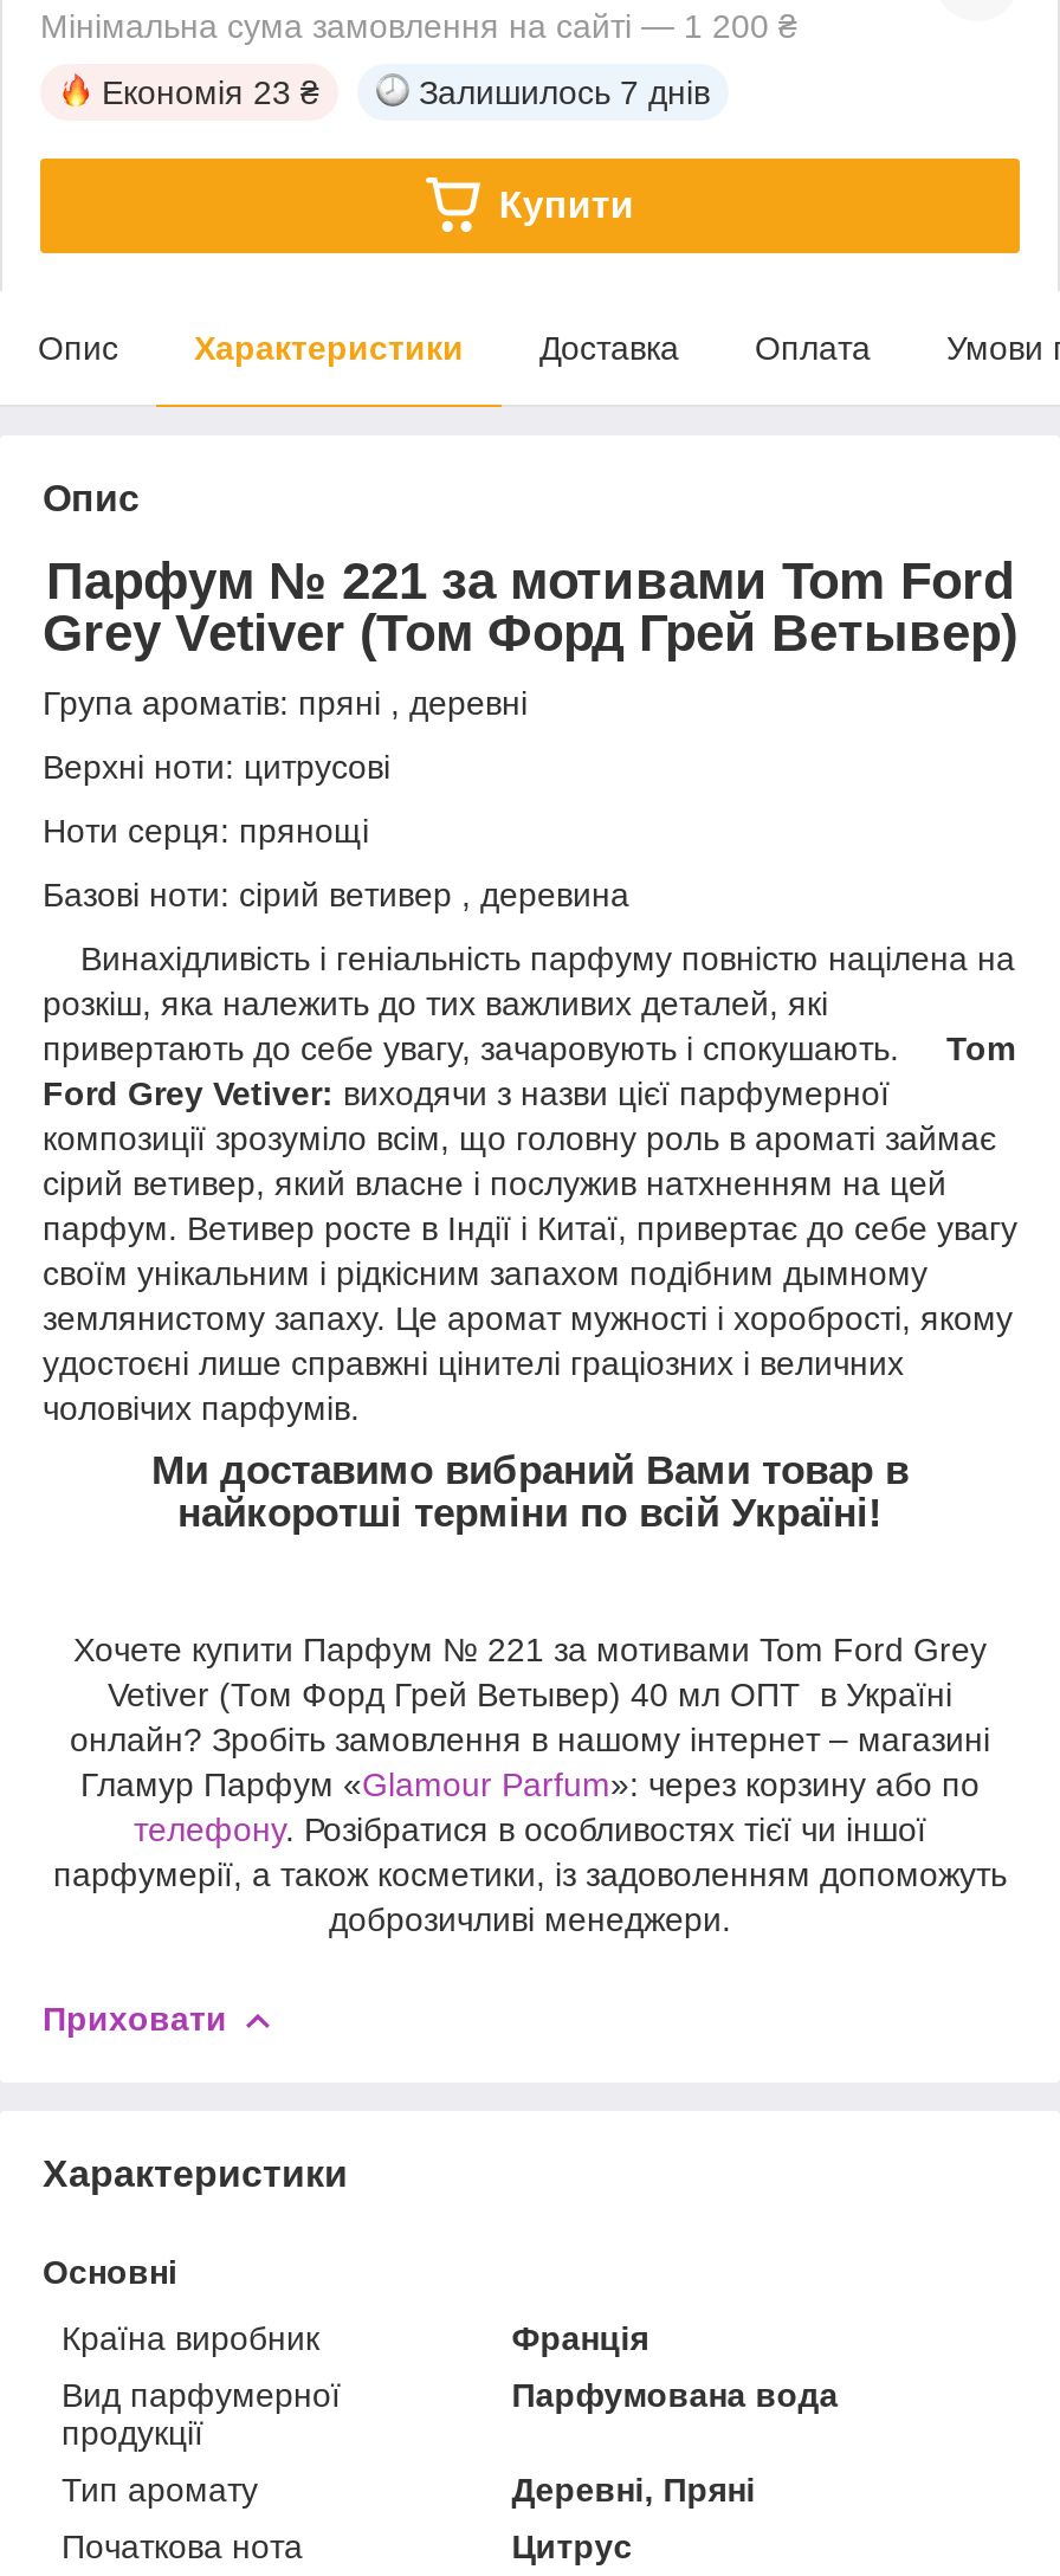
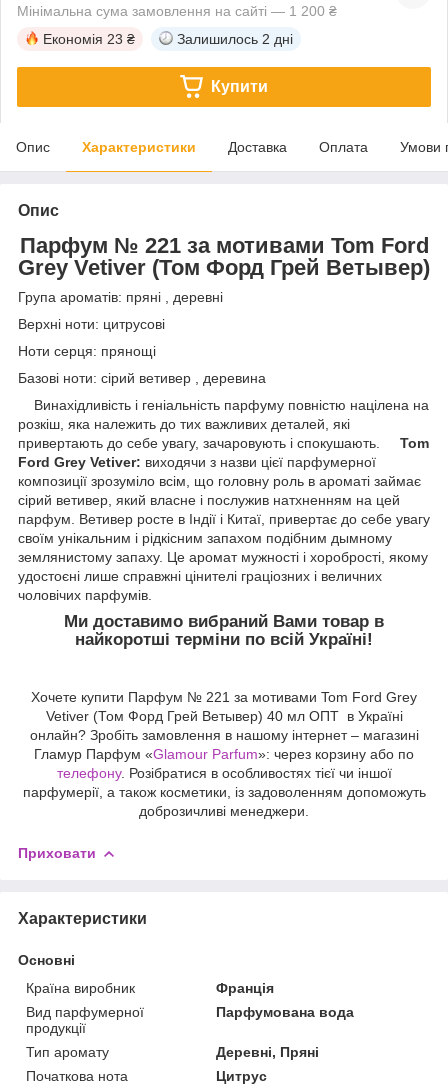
- Залишилось 7 днів
+ Залишилось 2 дні
